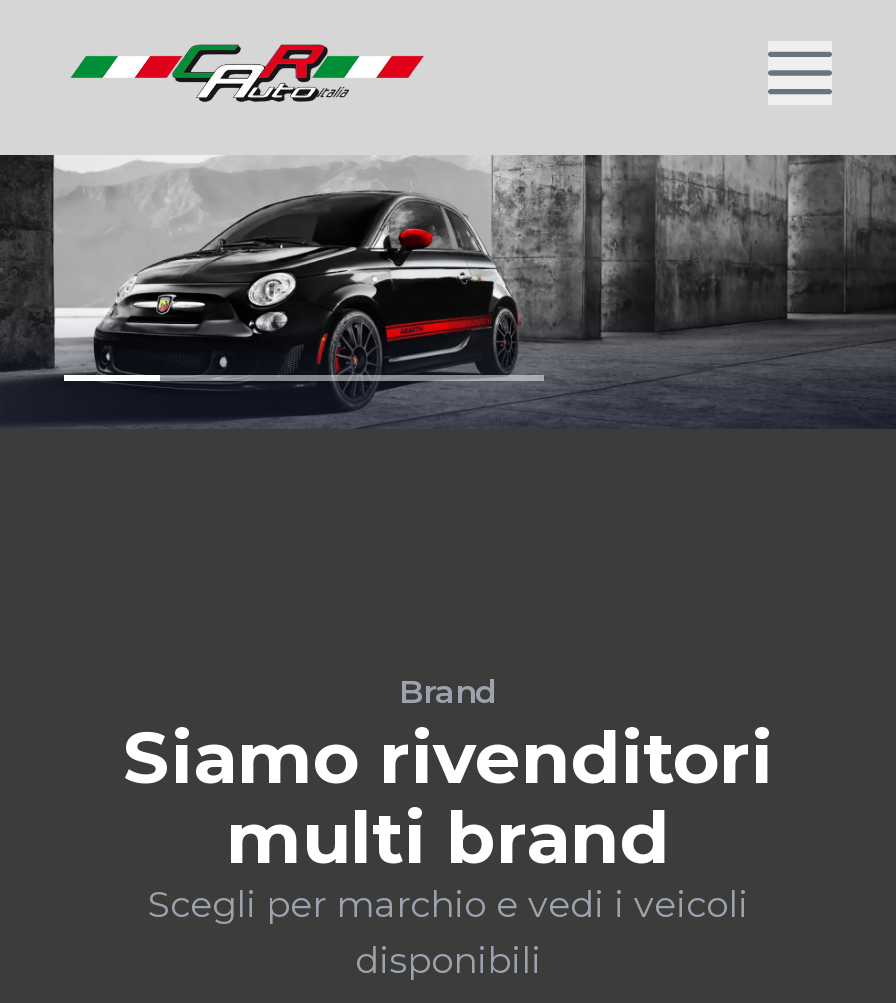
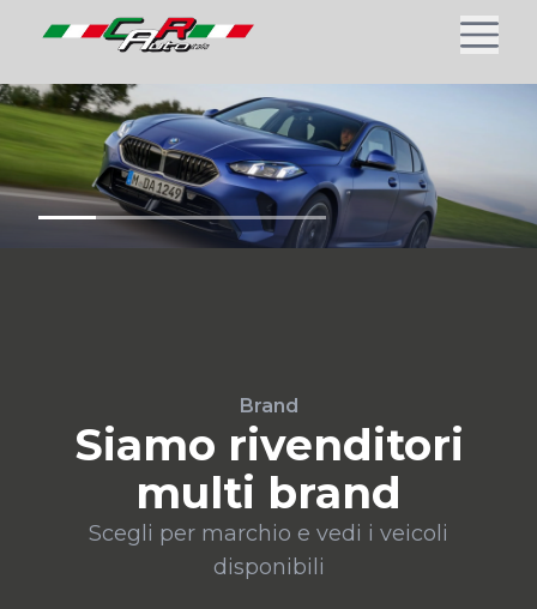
- [image]
+ [image]
